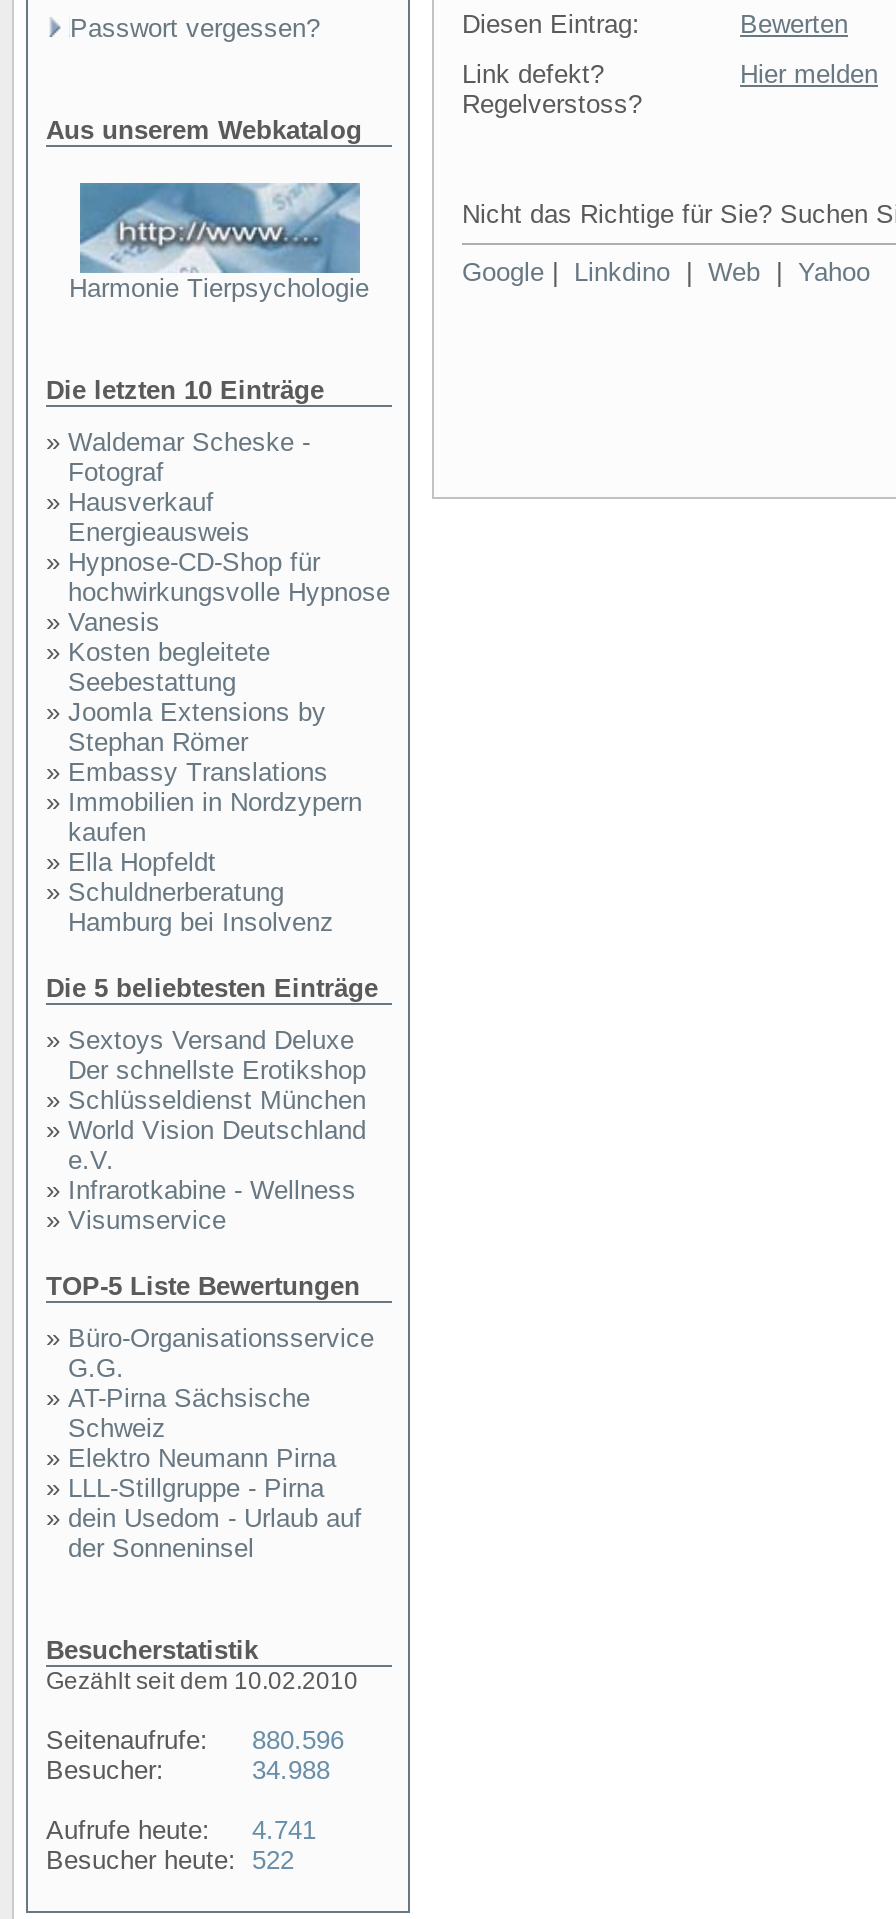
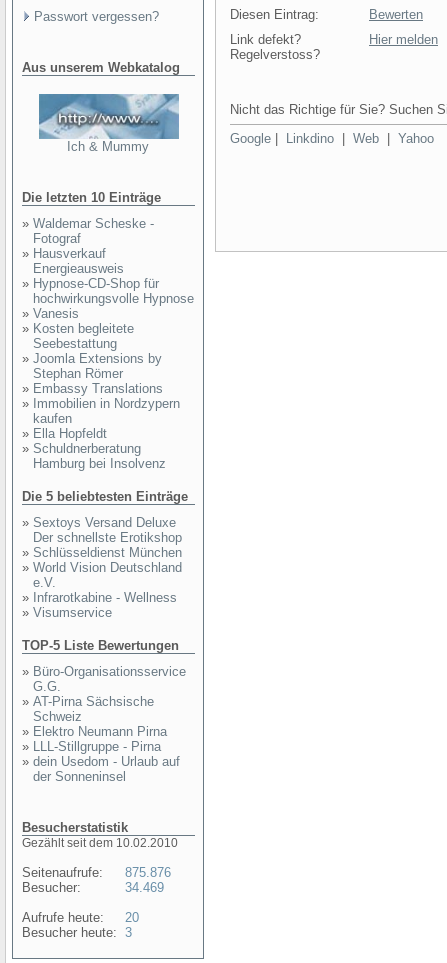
- Harmonie Tierpsychologie
+ Ich & Mummy

- Seitenaufrufe: 880.596
+ Seitenaufrufe: 875.876

- 34.988
+ 34.469

- Aufrufe heute: 4.741
+ Aufrufe heute: 20

- Besucher heute: 522
+ Besucher heute: 3
